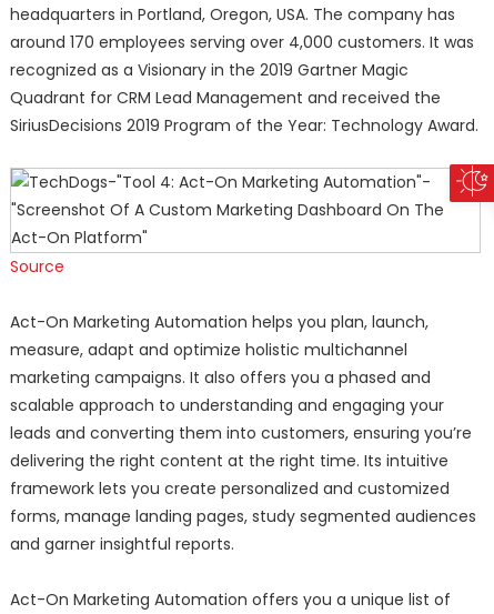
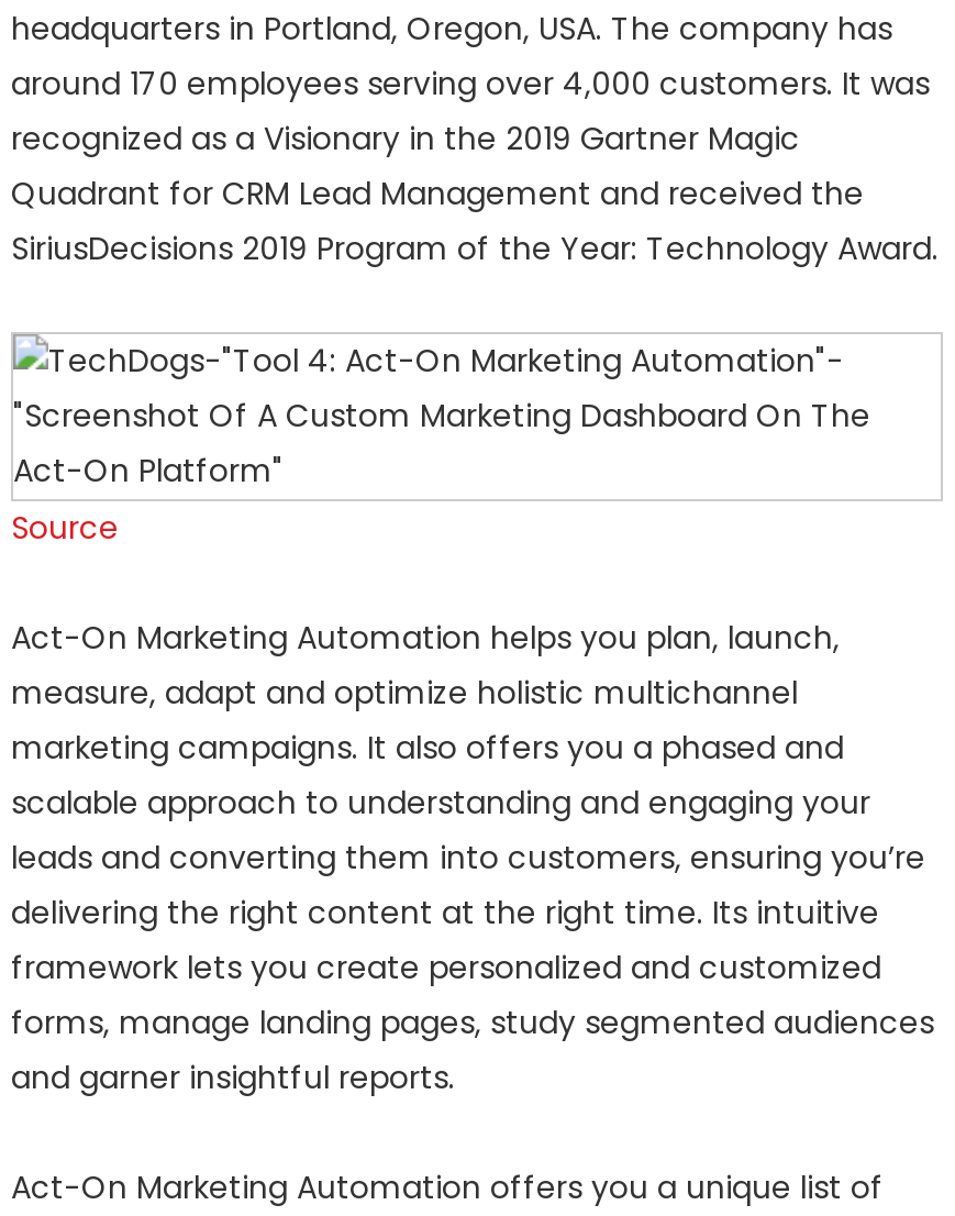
- [image]
